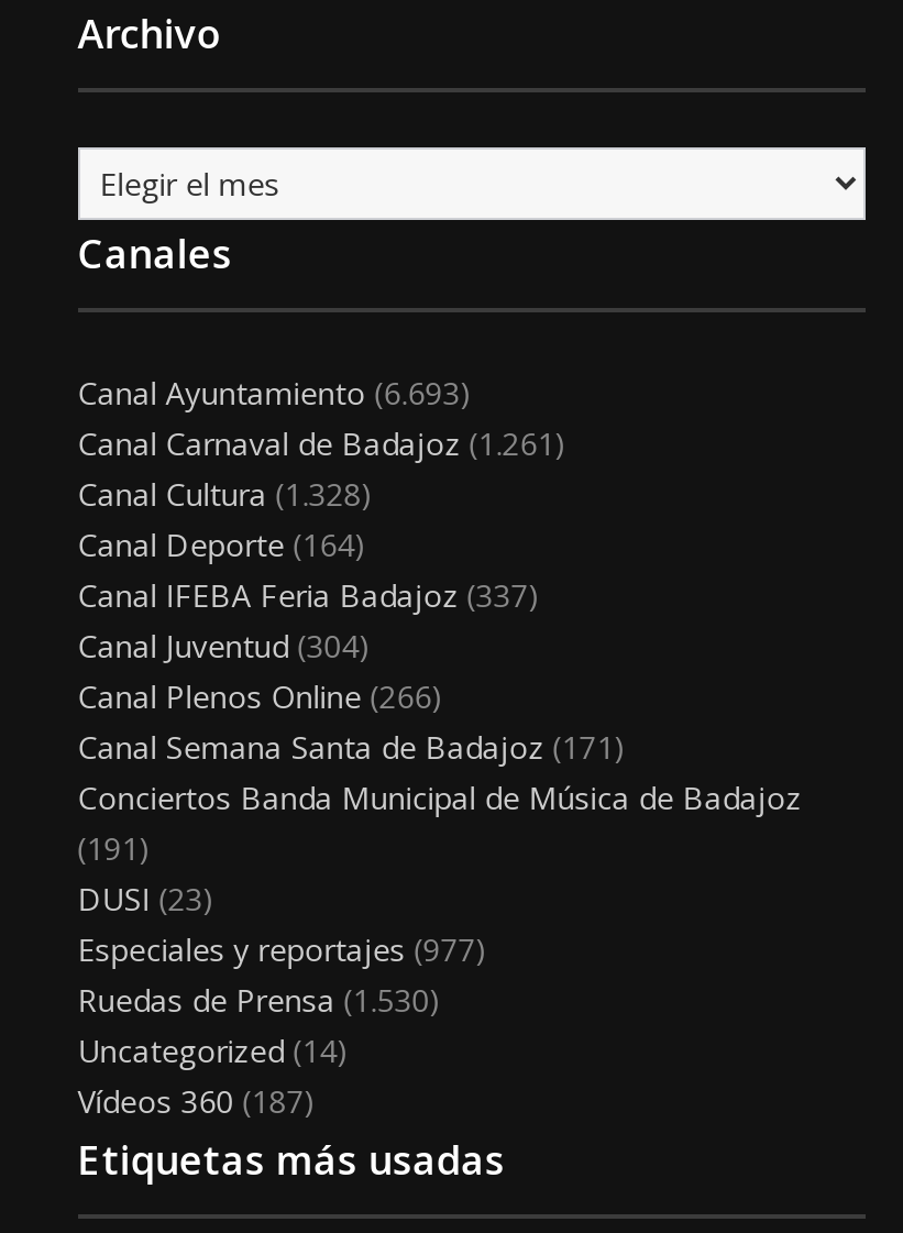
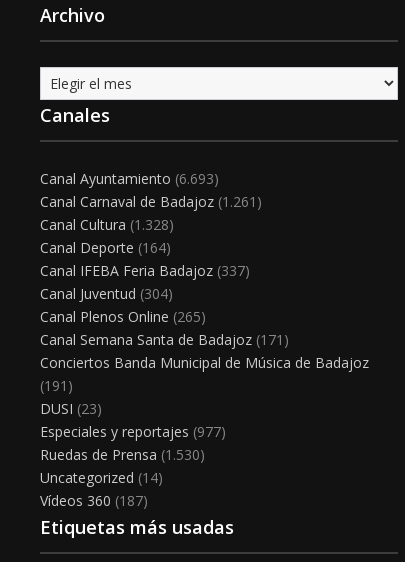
- Canal Plenos Online (266)
+ Canal Plenos Online (265)
